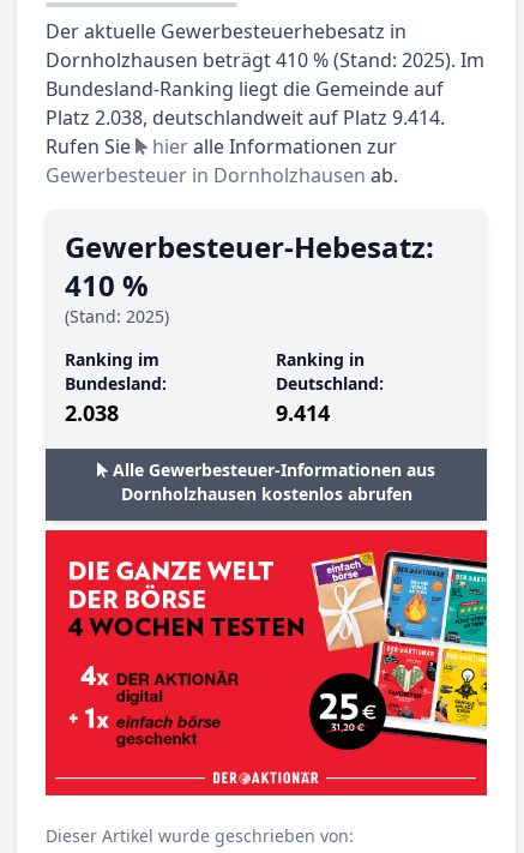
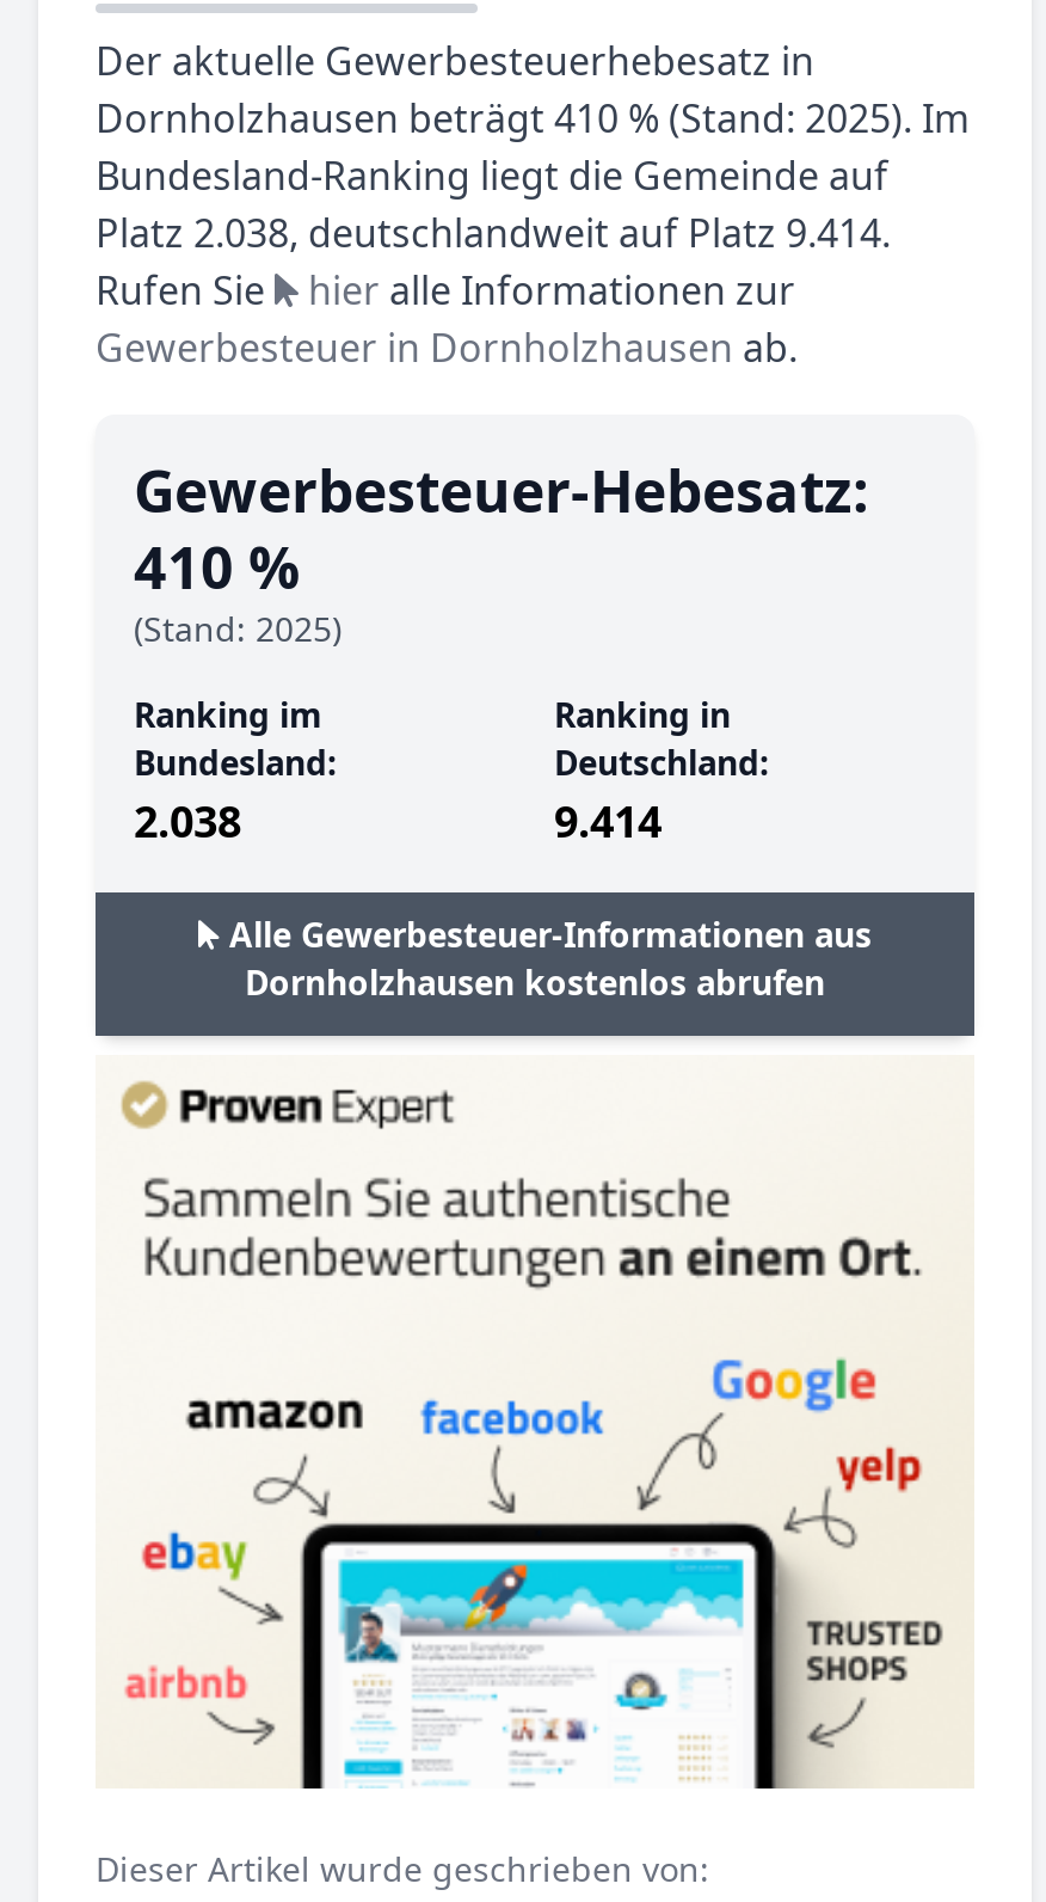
- [image]
+ [image]
